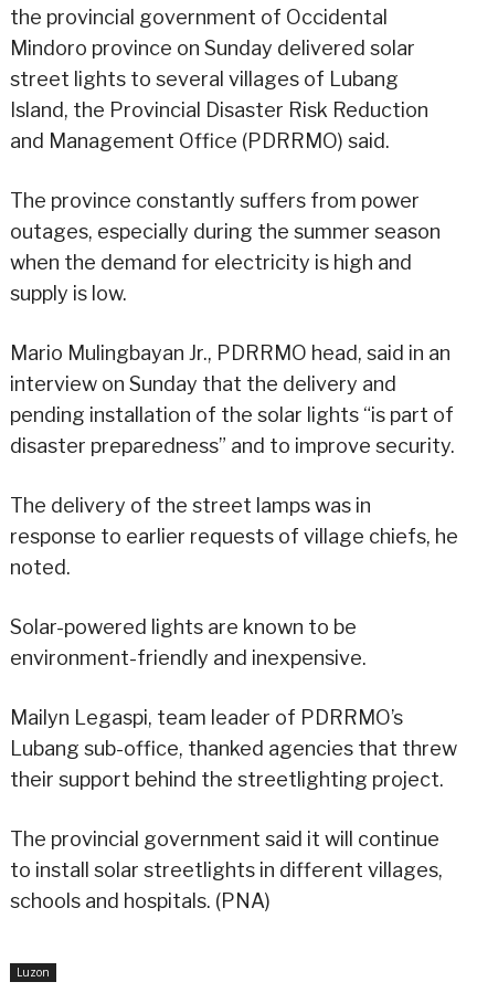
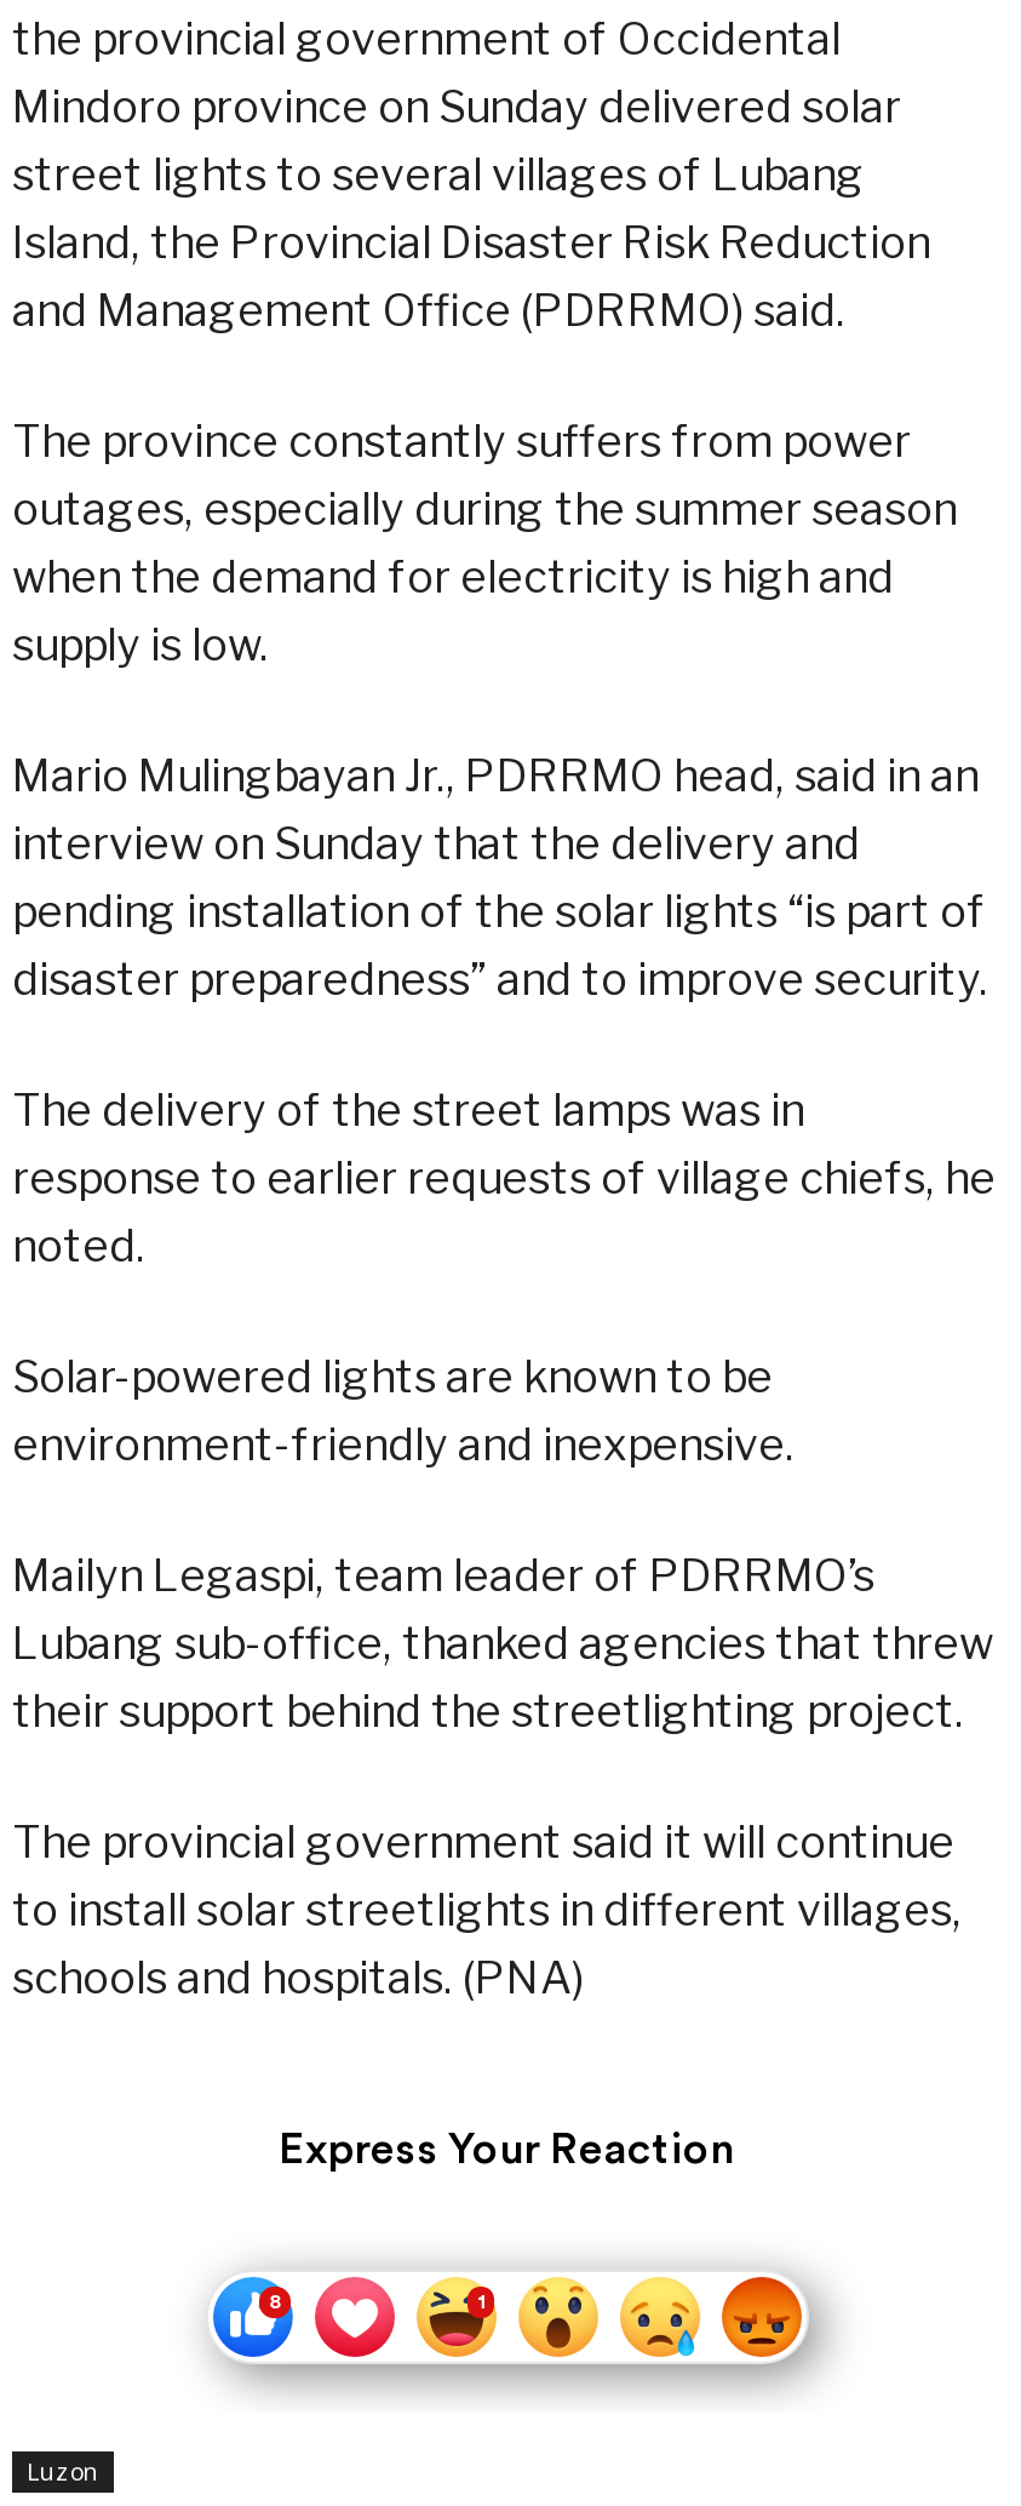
+ [image]

+ Express Your Reaction
